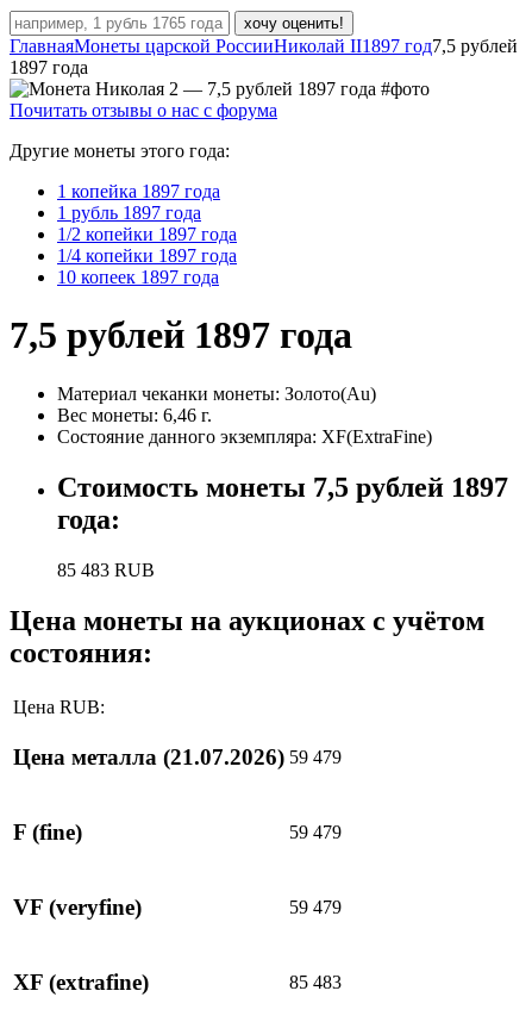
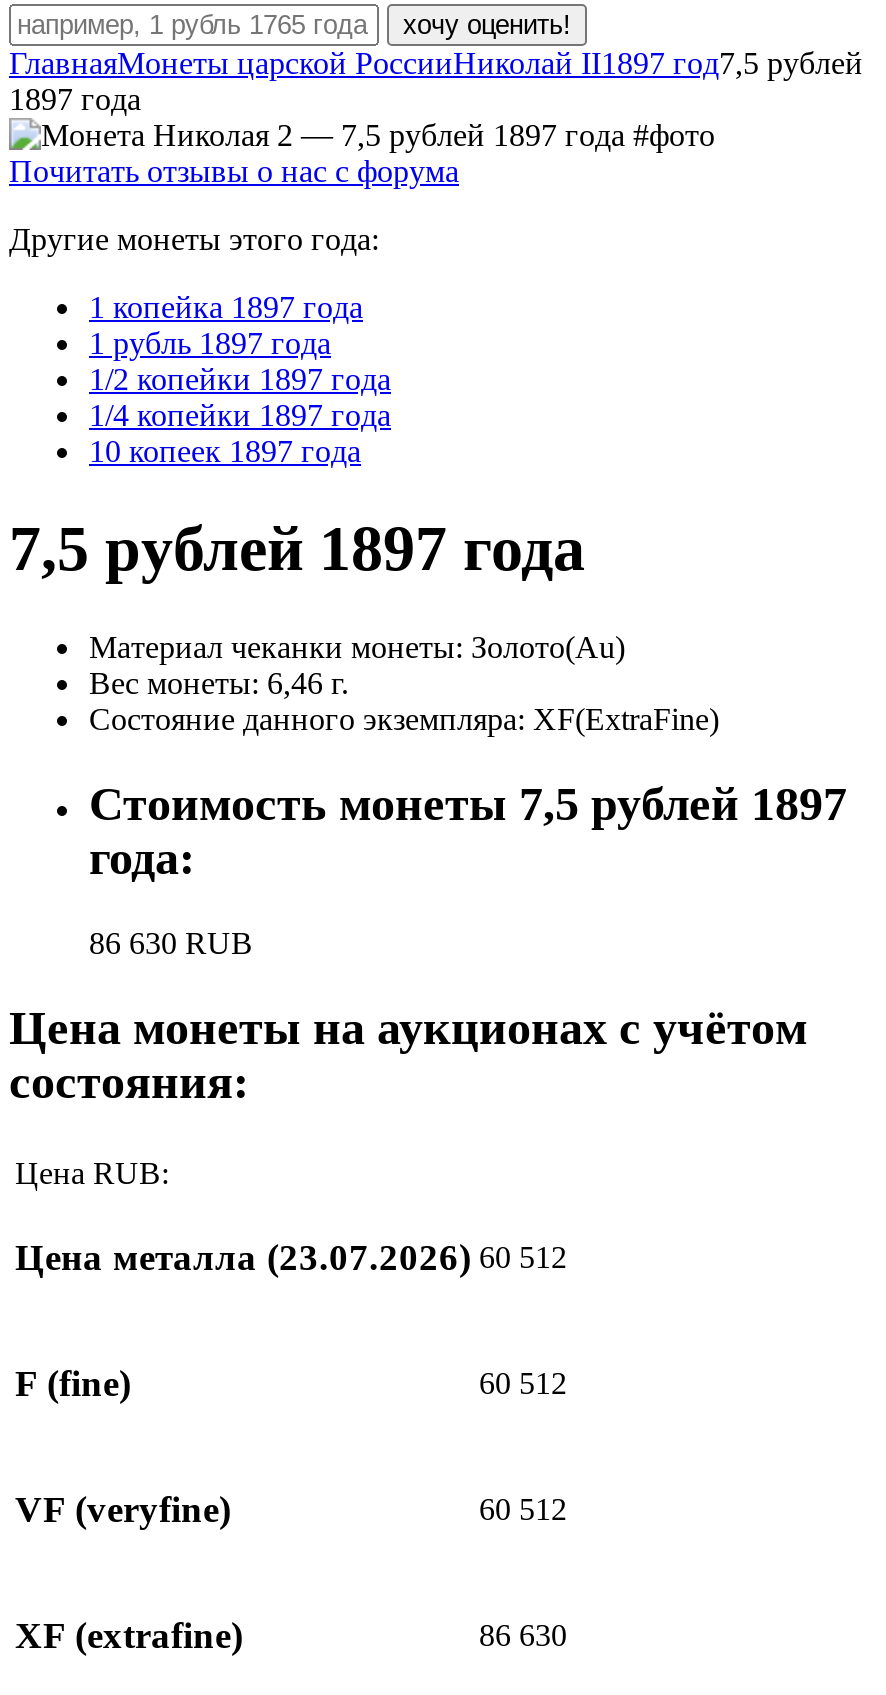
- 85 483 RUB
+ 86 630 RUB

- Цена металла (21.07.2026) 59 479
+ Цена металла (23.07.2026) 60 512

- 59 479
+ 60 512

- 59 479
+ 60 512

- 85 483
+ 86 630
